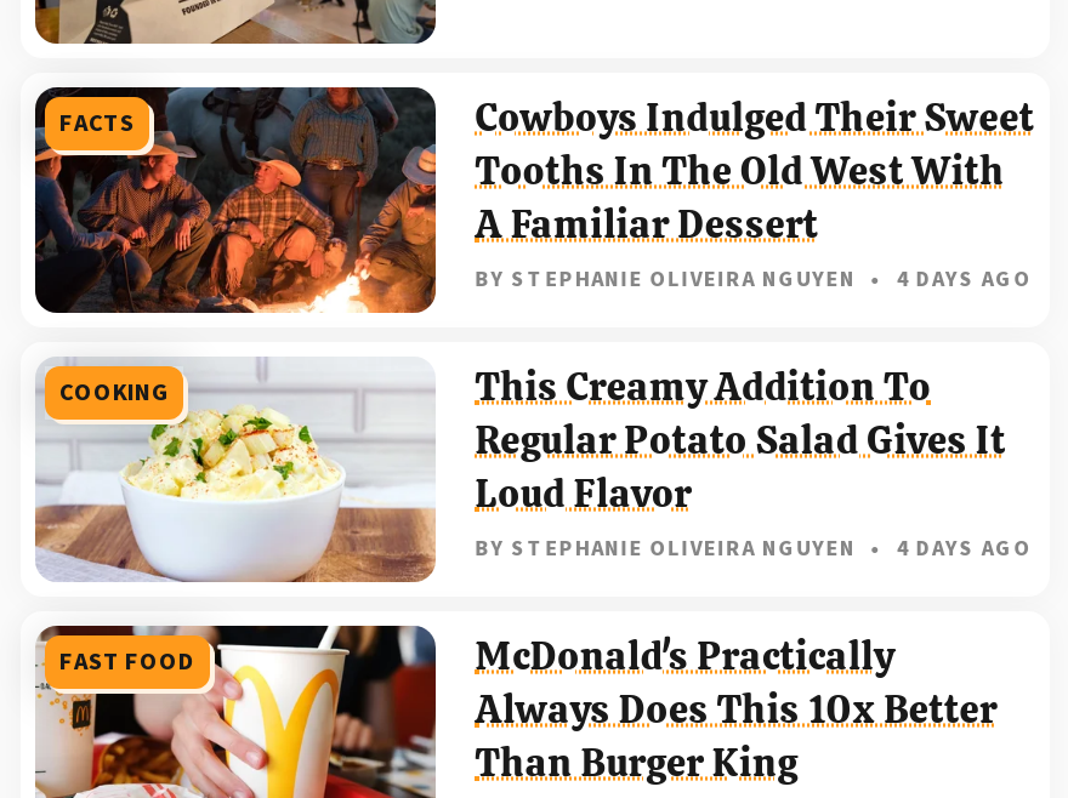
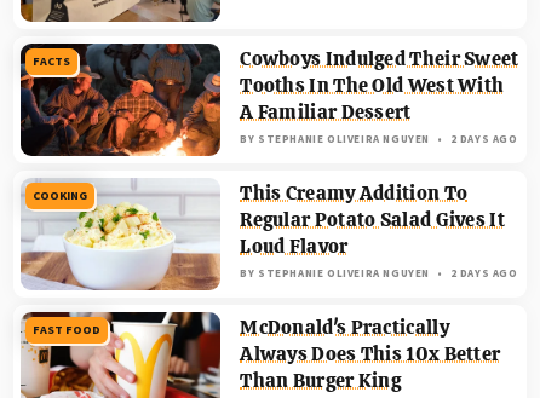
- BY STEPHANIE OLIVEIRA NGUYEN 4 DAYS AGO
+ BY STEPHANIE OLIVEIRA NGUYEN 2 DAYS AGO

- BY STEPHANIE OLIVEIRA NGUYEN 4 DAYS AGO
+ BY STEPHANIE OLIVEIRA NGUYEN 2 DAYS AGO
